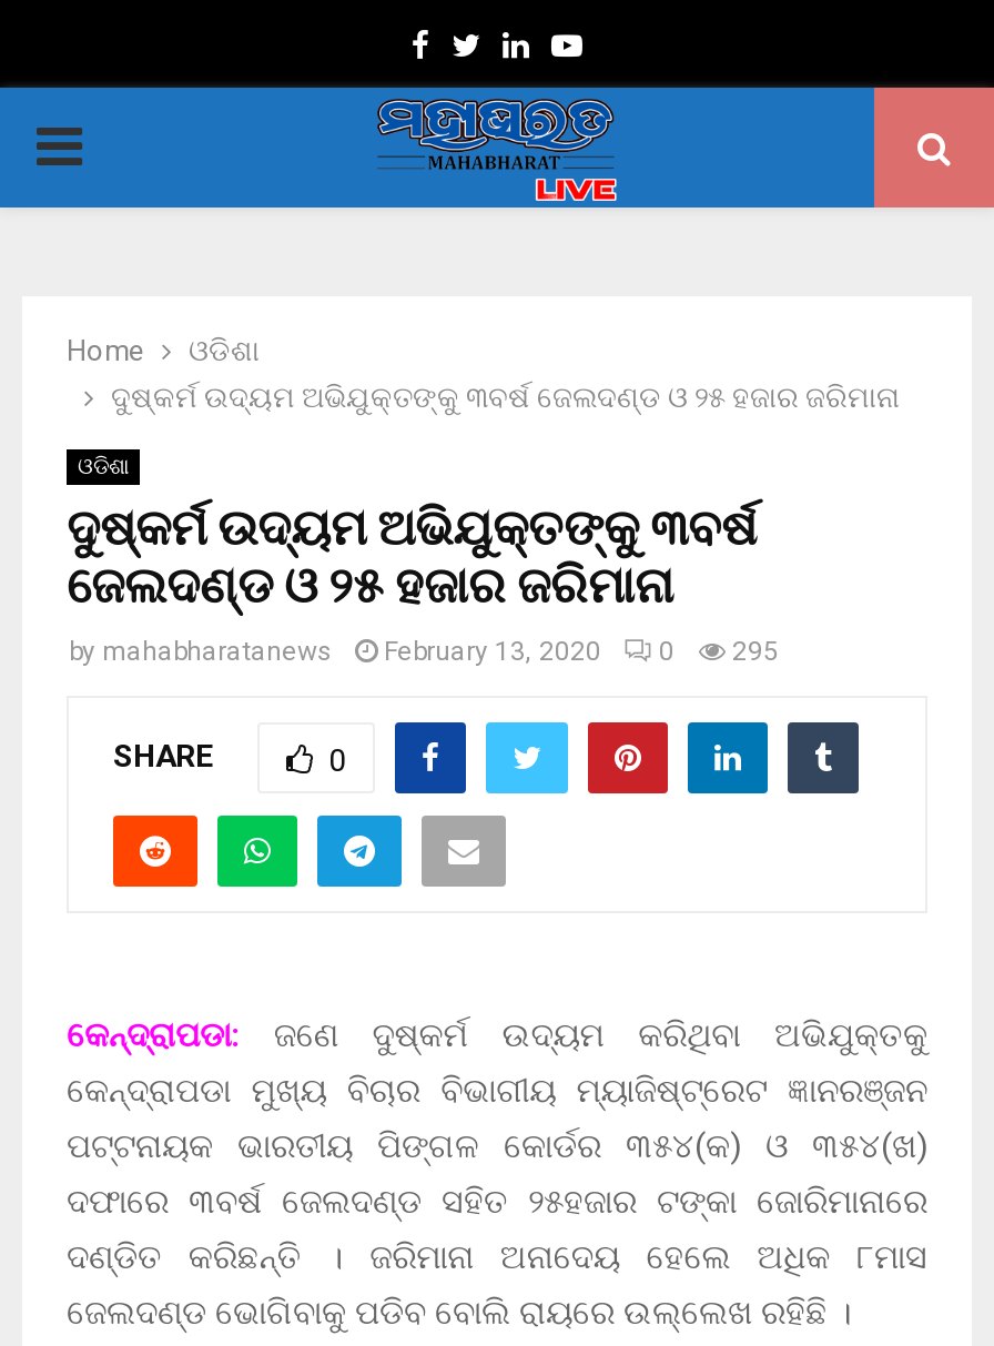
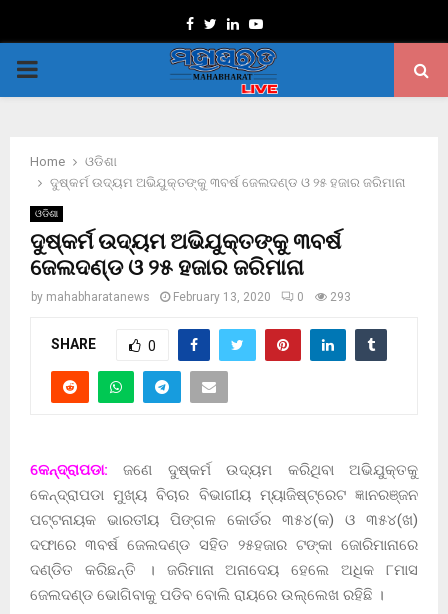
- by mahabharatanews February 13, 2020 0 295
+ by mahabharatanews February 13, 2020 0 293
